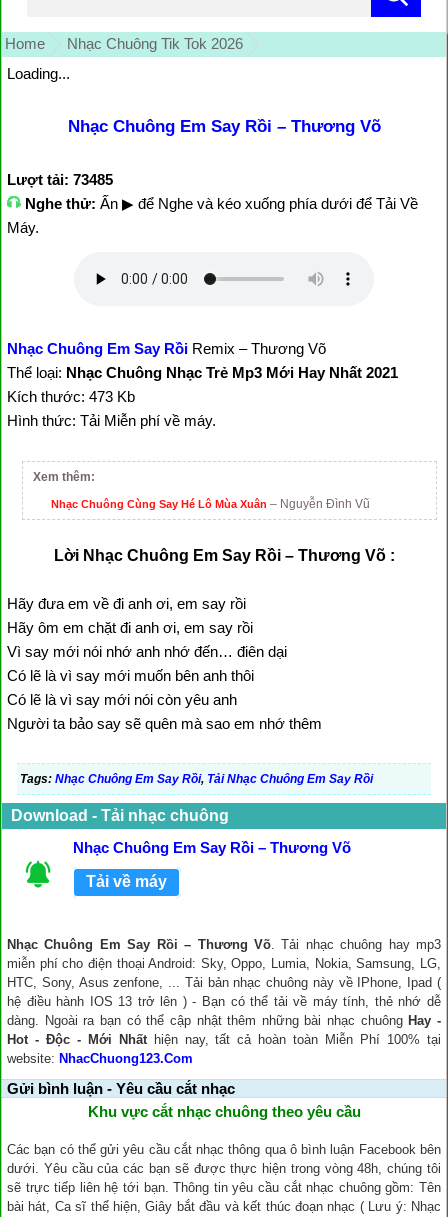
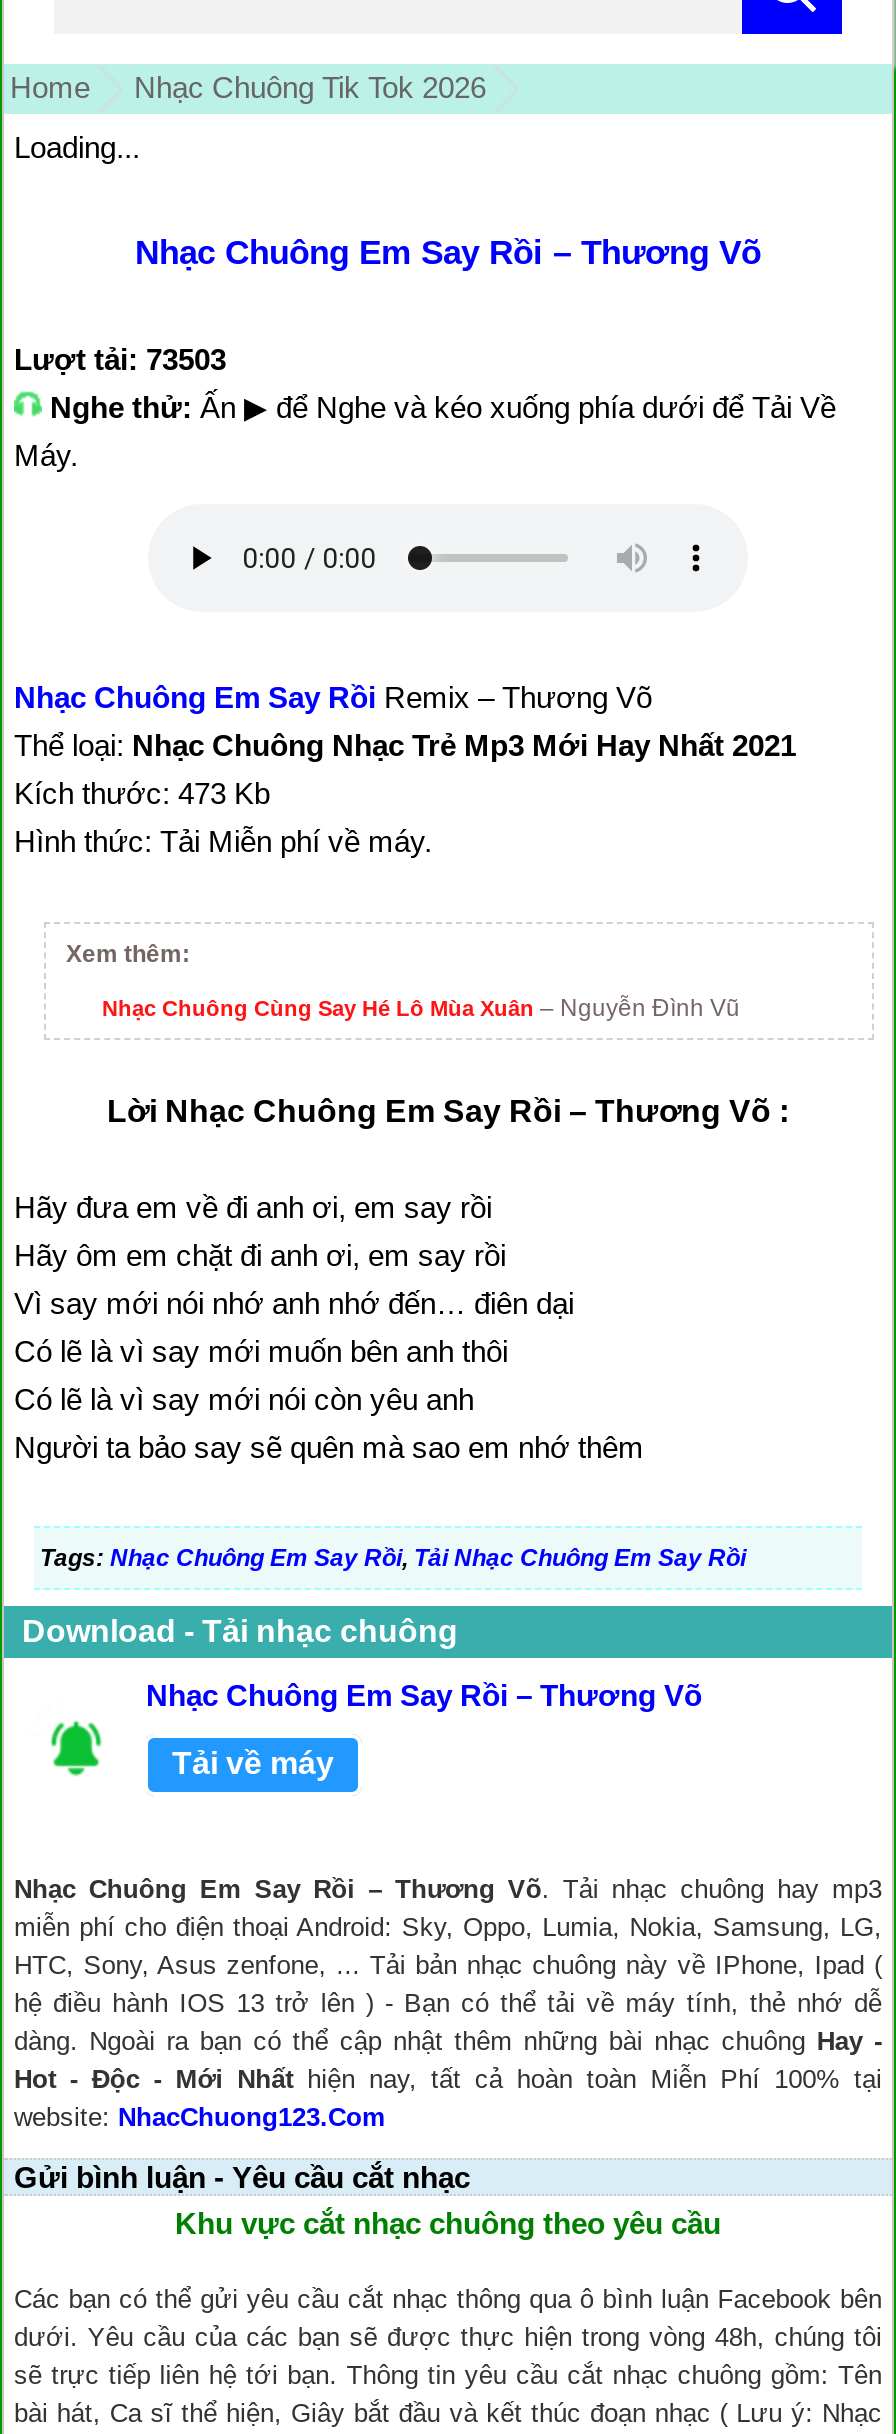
- Lượt tải: 73485
+ Lượt tải: 73503
